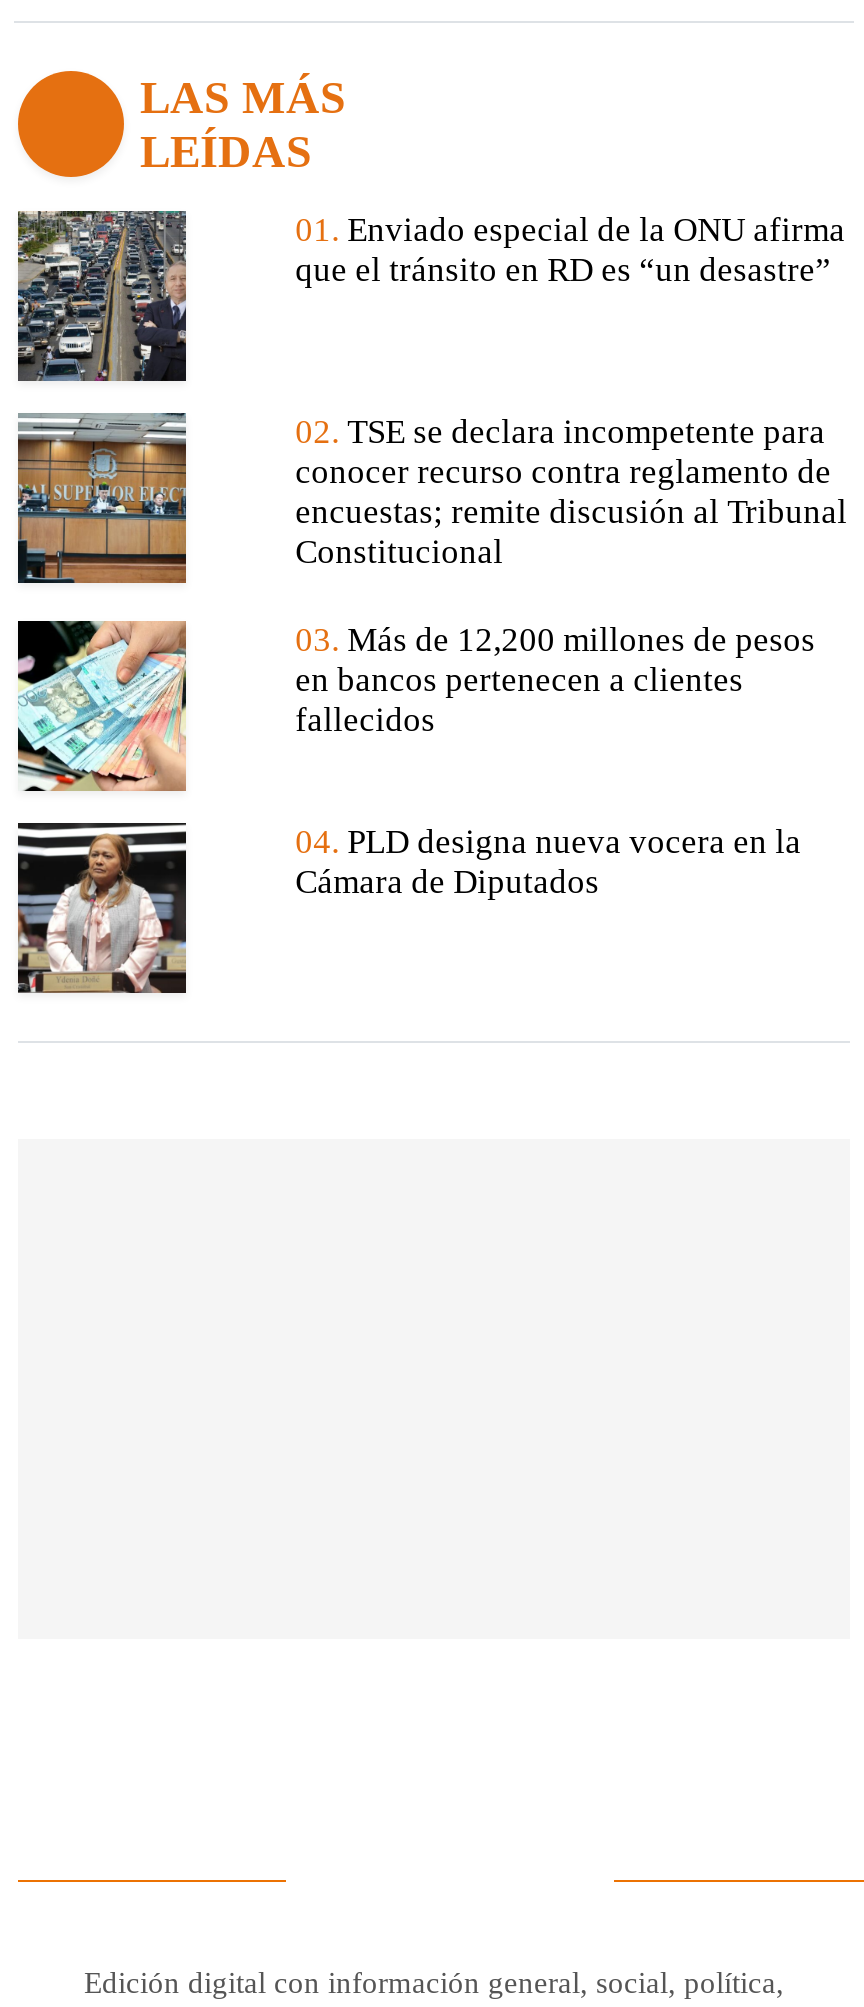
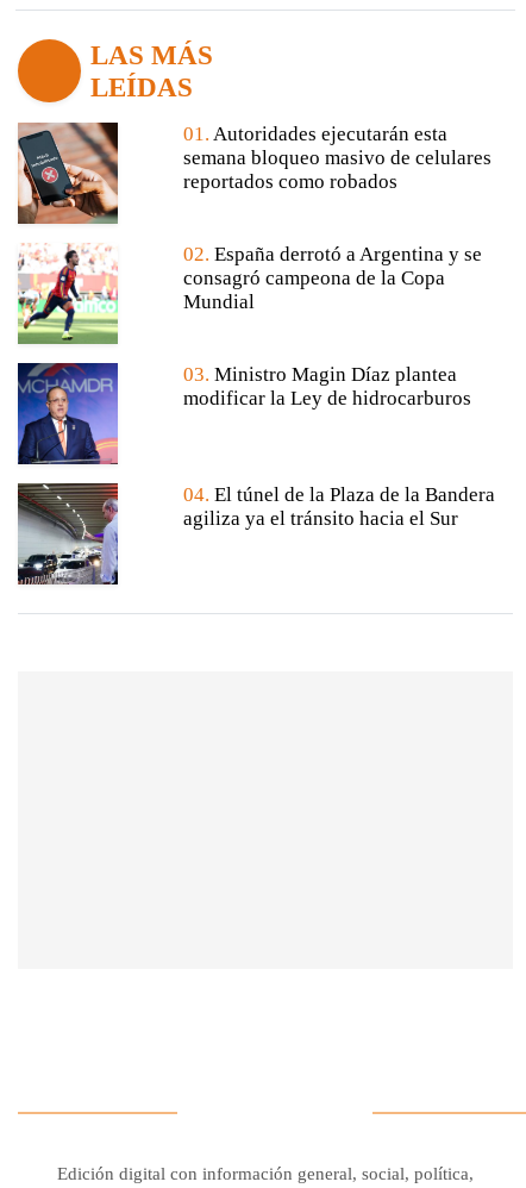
- [image]
+ [image]

- 01. Enviado especial de la ONU afirma
- que el tránsito en RD es “un desastre”
+ 01. Autoridades ejecutarán esta
+ semana bloqueo masivo de celulares
+ reportados como robados

- [image]
+ [image]

- 02. TSE se declara incompetente para
- conocer recurso contra reglamento de
- encuestas; remite discusión al Tribunal
- Constitucional
+ 02. España derrotó a Argentina y se
+ consagró campeona de la Copa
+ Mundial

- [image]
+ [image]

- 03. Más de 12,200 millones de pesos
- en bancos pertenecen a clientes
- fallecidos
+ 03. Ministro Magin Díaz plantea
+ modificar la Ley de hidrocarburos

- [image]
+ [image]

- 04. PLD designa nueva vocera en la
- Cámara de Diputados
+ 04. El túnel de la Plaza de la Bandera
+ agiliza ya el tránsito hacia el Sur
